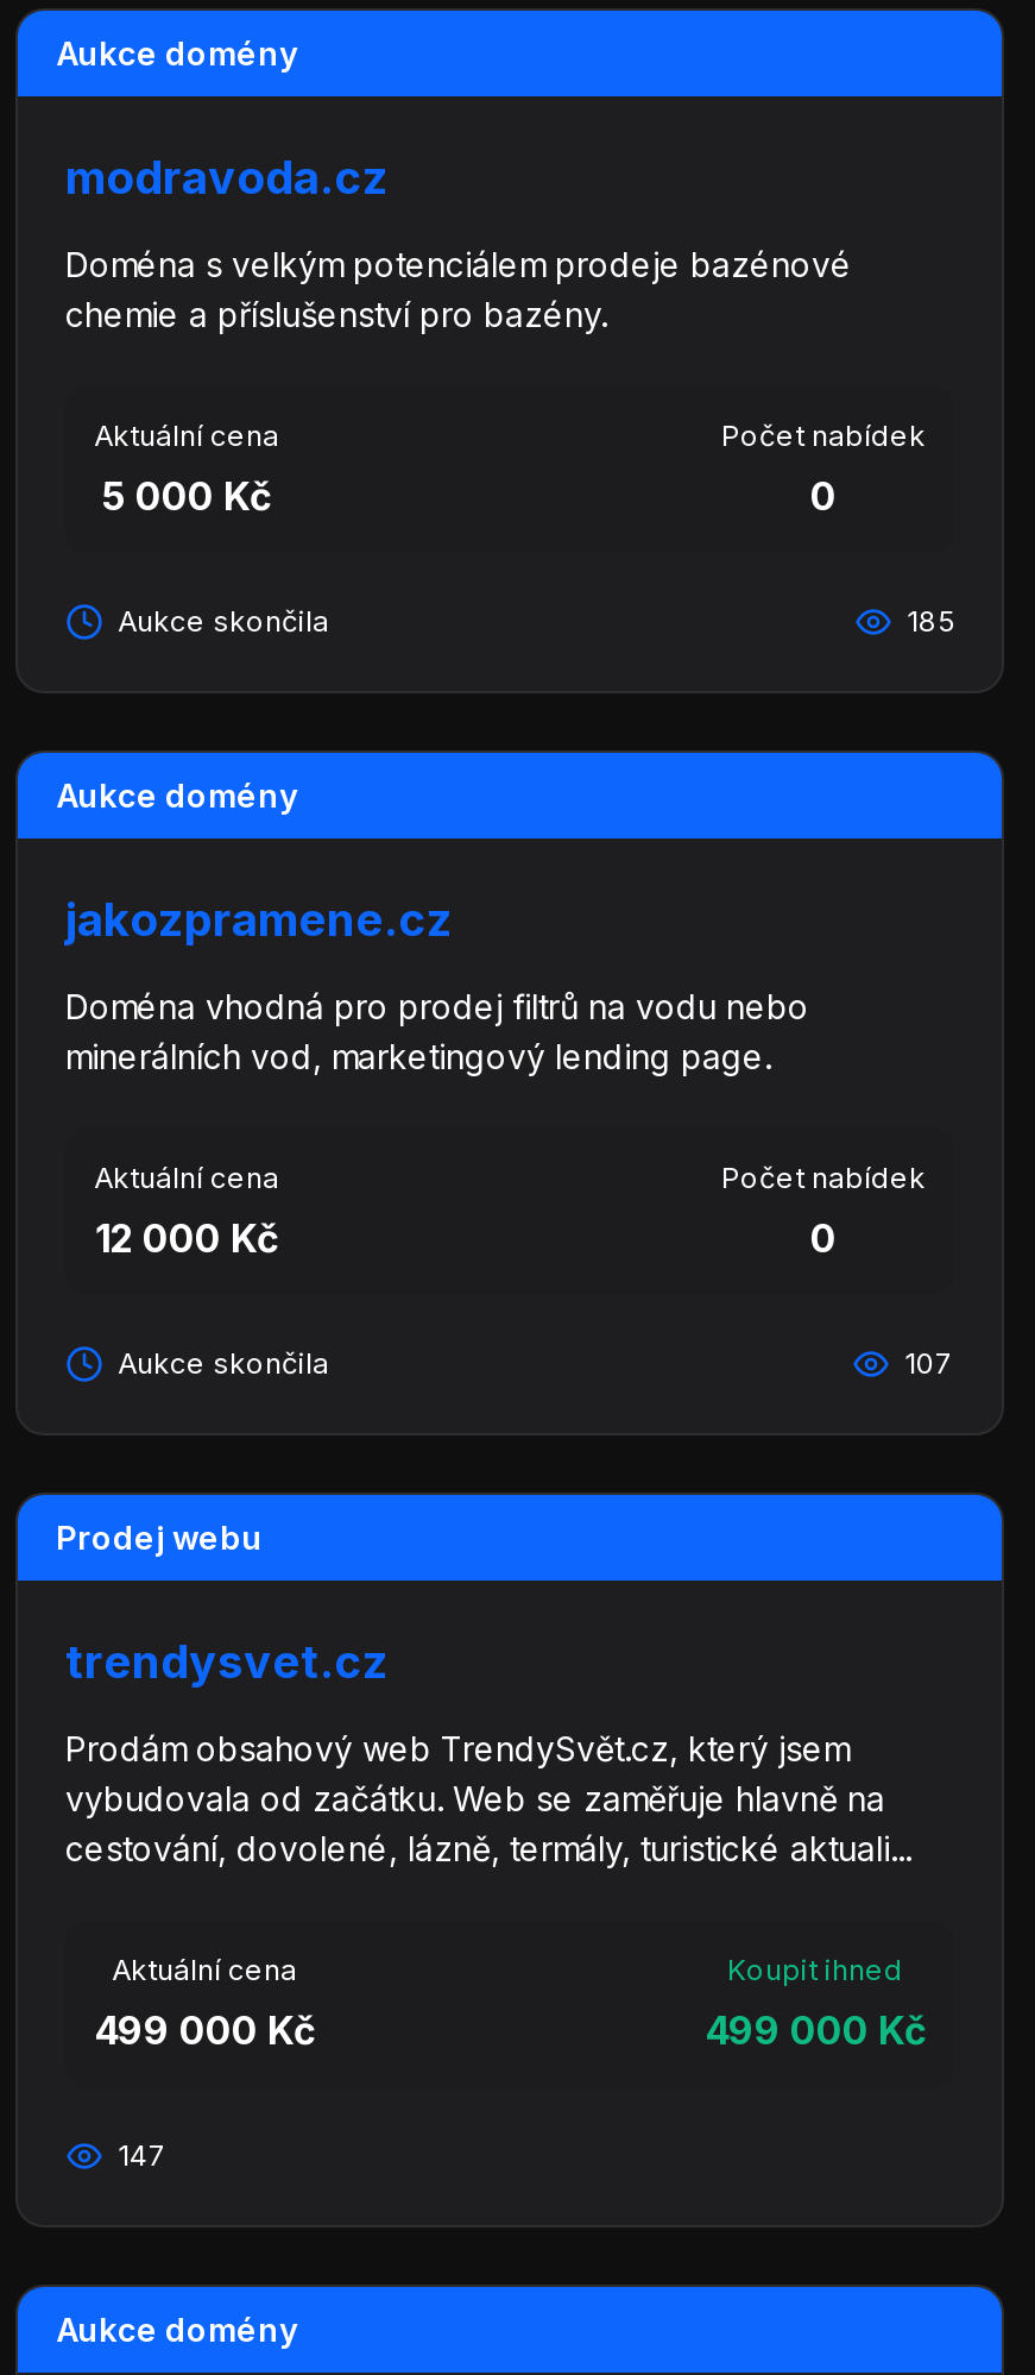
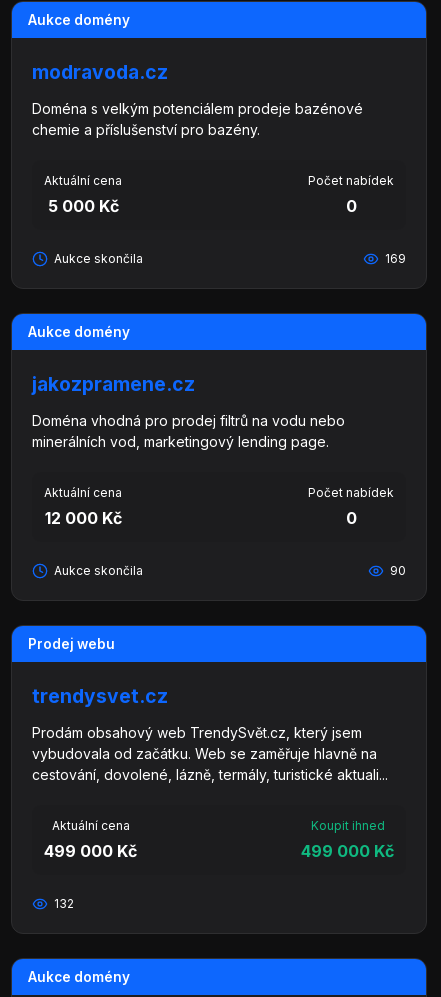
- 185
+ 169

- 107
+ 90

- 147
+ 132
